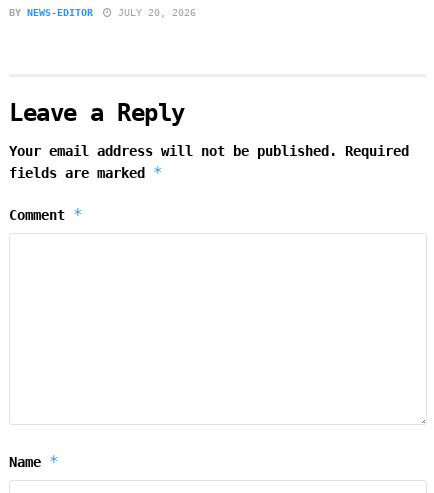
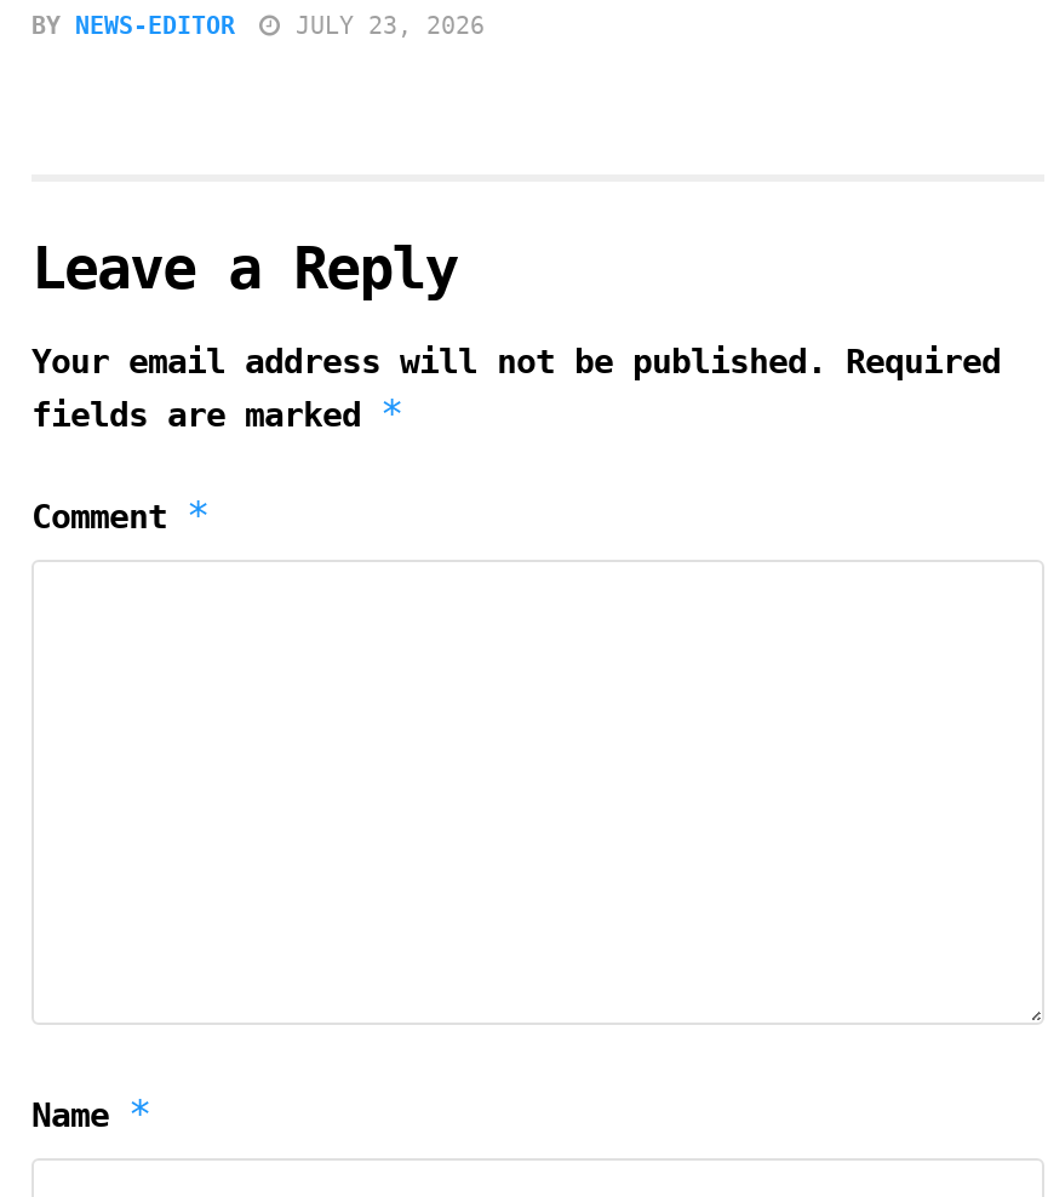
- BY NEWS-EDITOR JULY 20, 2026
+ BY NEWS-EDITOR JULY 23, 2026
